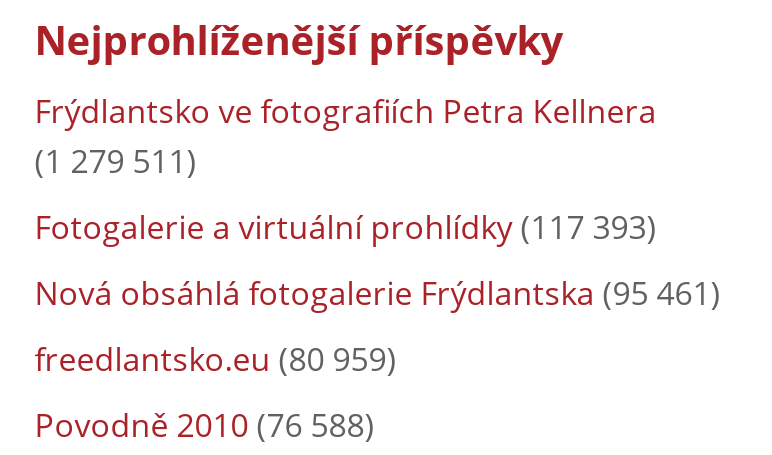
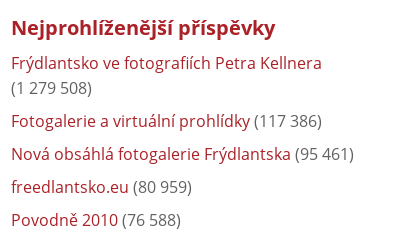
- (1 279 511)
+ (1 279 508)

- Fotogalerie a virtuální prohlídky (117 393)
+ Fotogalerie a virtuální prohlídky (117 386)
